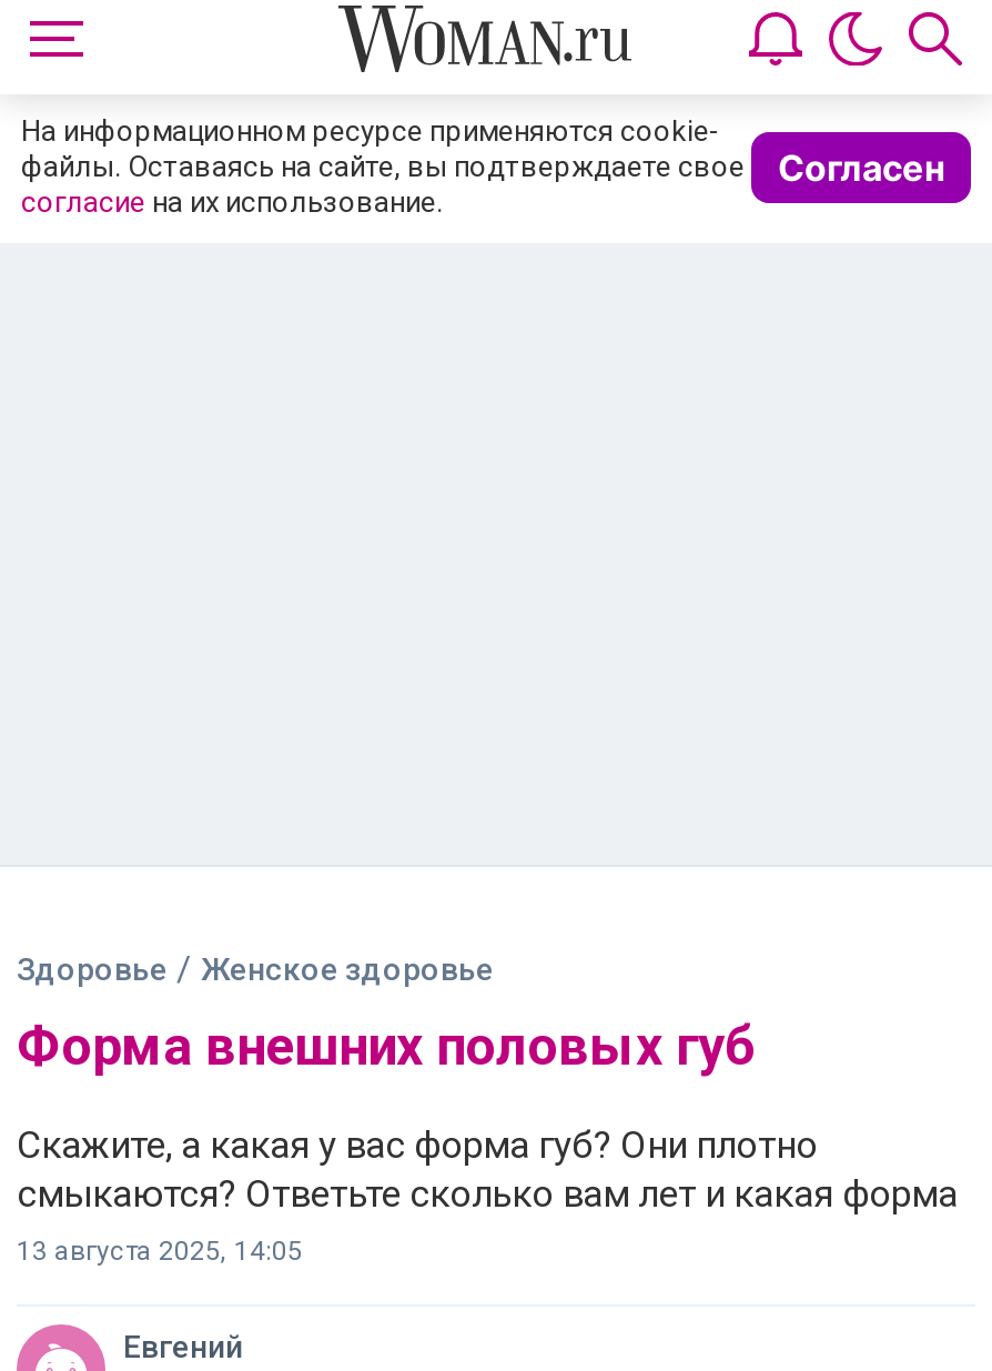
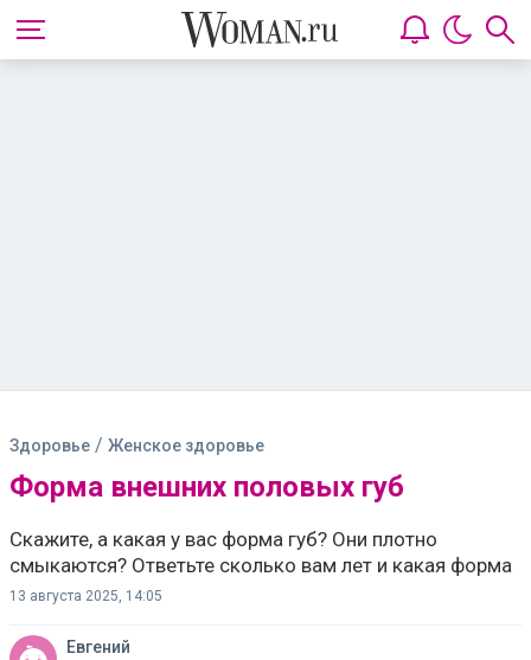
- На информационном ресурсе применяются cookie-
- файлы. Оставаясь на сайте, вы подтверждаете свое
- согласие на их использование.

- Согласен
